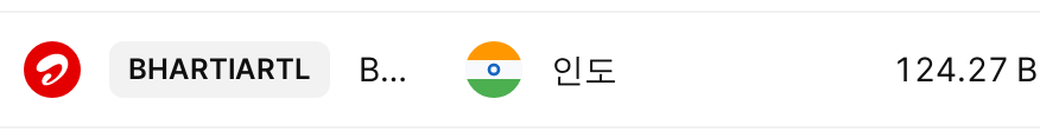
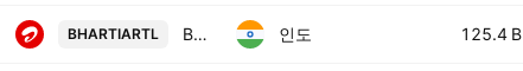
- 124.27 B
+ 125.4 B
